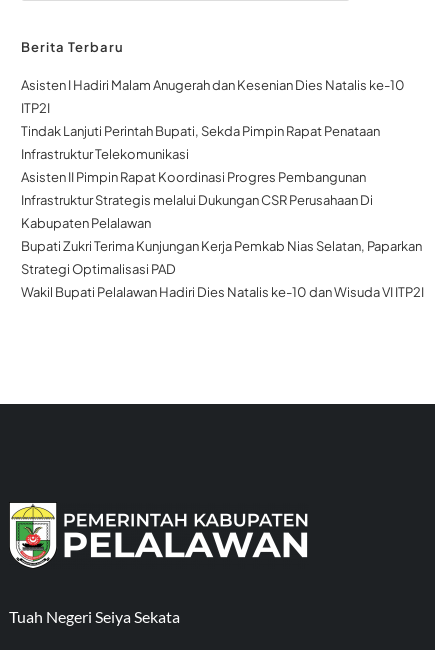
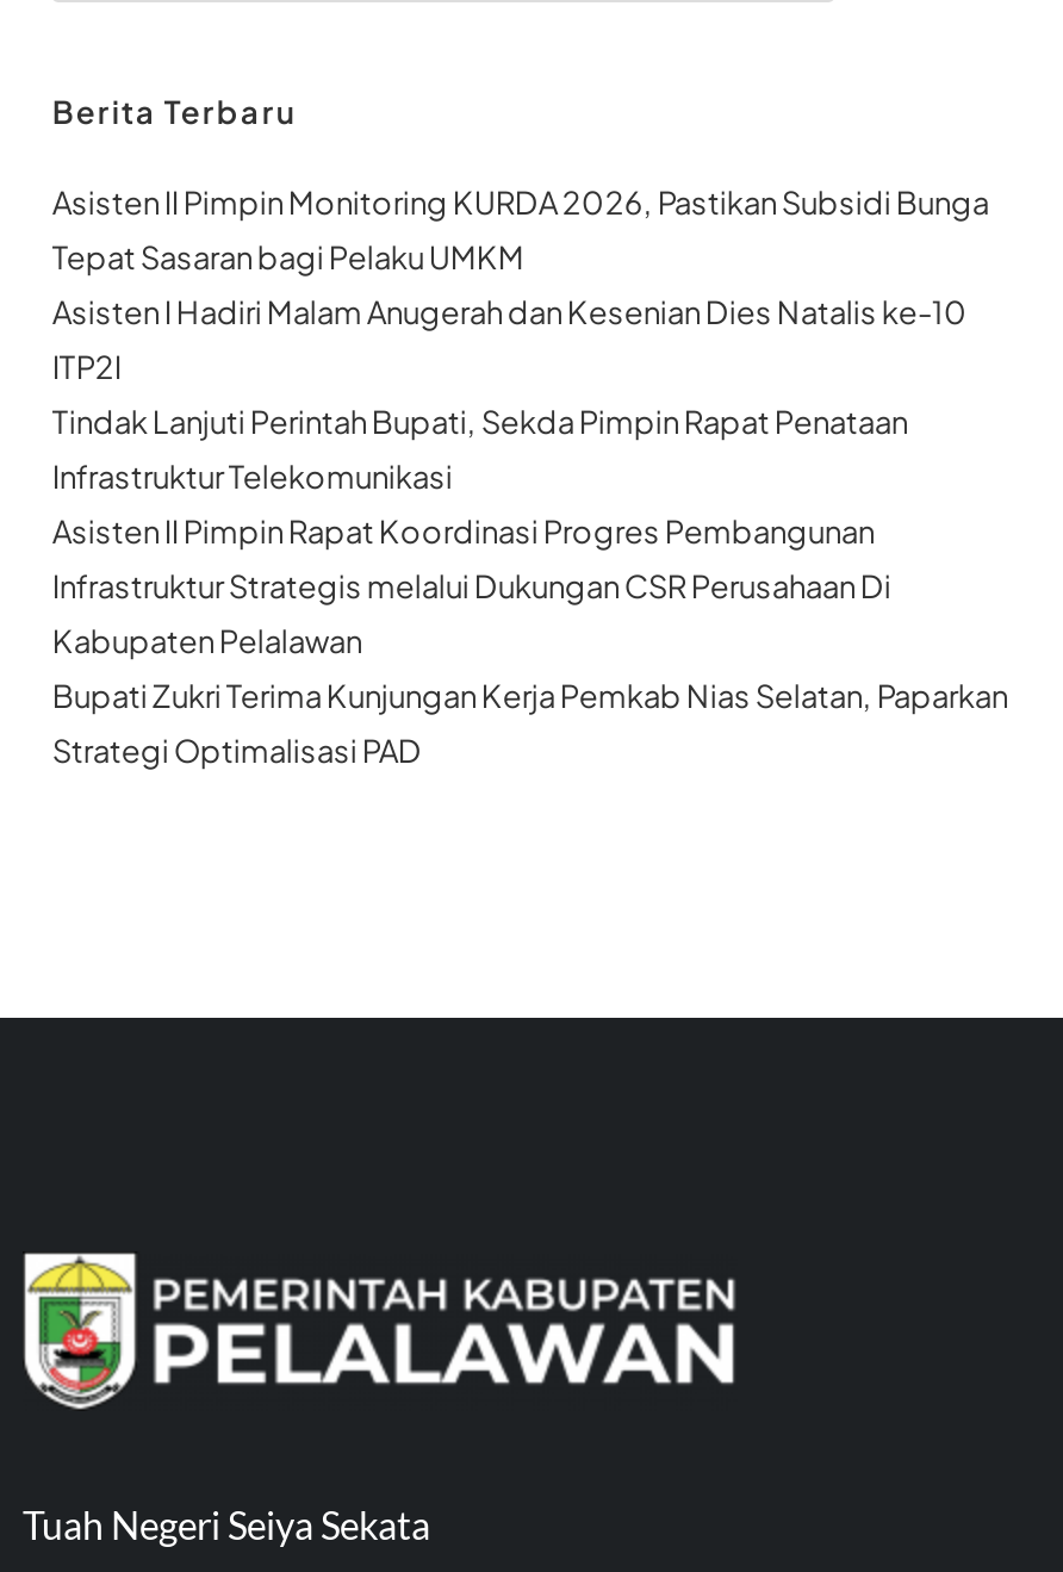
+ Asisten II Pimpin Monitoring KURDA 2026, Pastikan Subsidi Bunga
+ Tepat Sasaran bagi Pelaku UMKM

moved down: Asisten I Hadiri Malam Anugerah dan Kesenian Dies Natalis ke-10 | ITP2I | Tindak Lanjuti Perintah Bupati, Sekda Pimpin Rapat Penataan | ... | Bupati Zukri Terima Kunjungan Kerja Pemkab Nias Selatan, Paparkan | Strategi Optimalisasi PAD

- Wakil Bupati Pelalawan Hadiri Dies Natalis ke-10 dan Wisuda VI ITP2I
